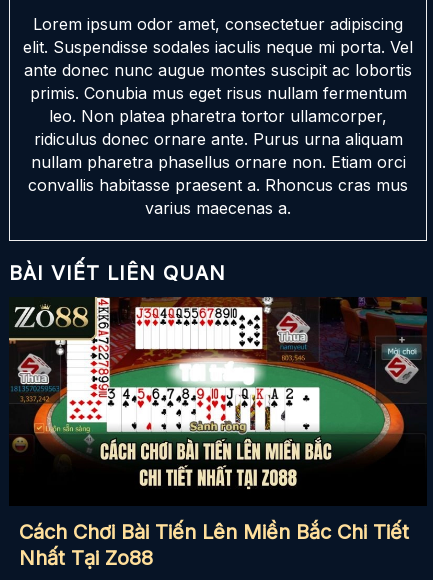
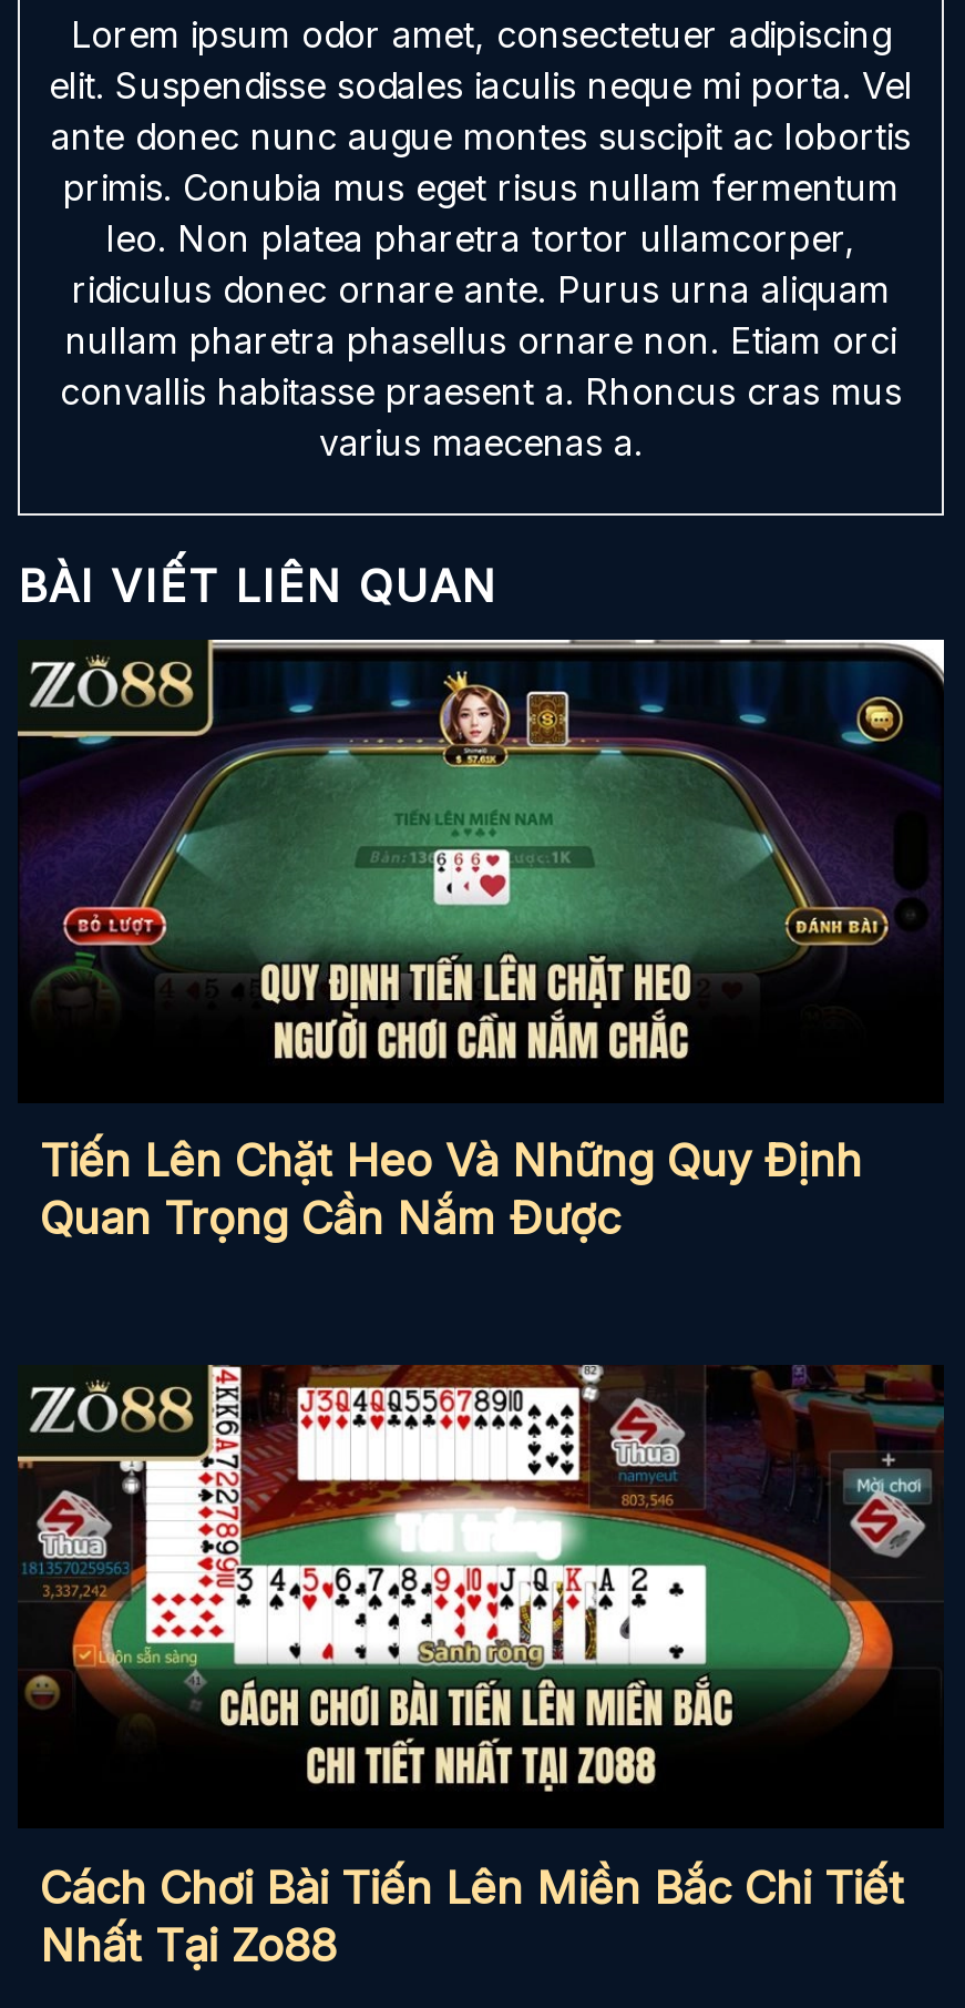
+ [image]
+ Tiến Lên Chặt Heo Và Những Quy Định
+ Quan Trọng Cần Nắm Được
